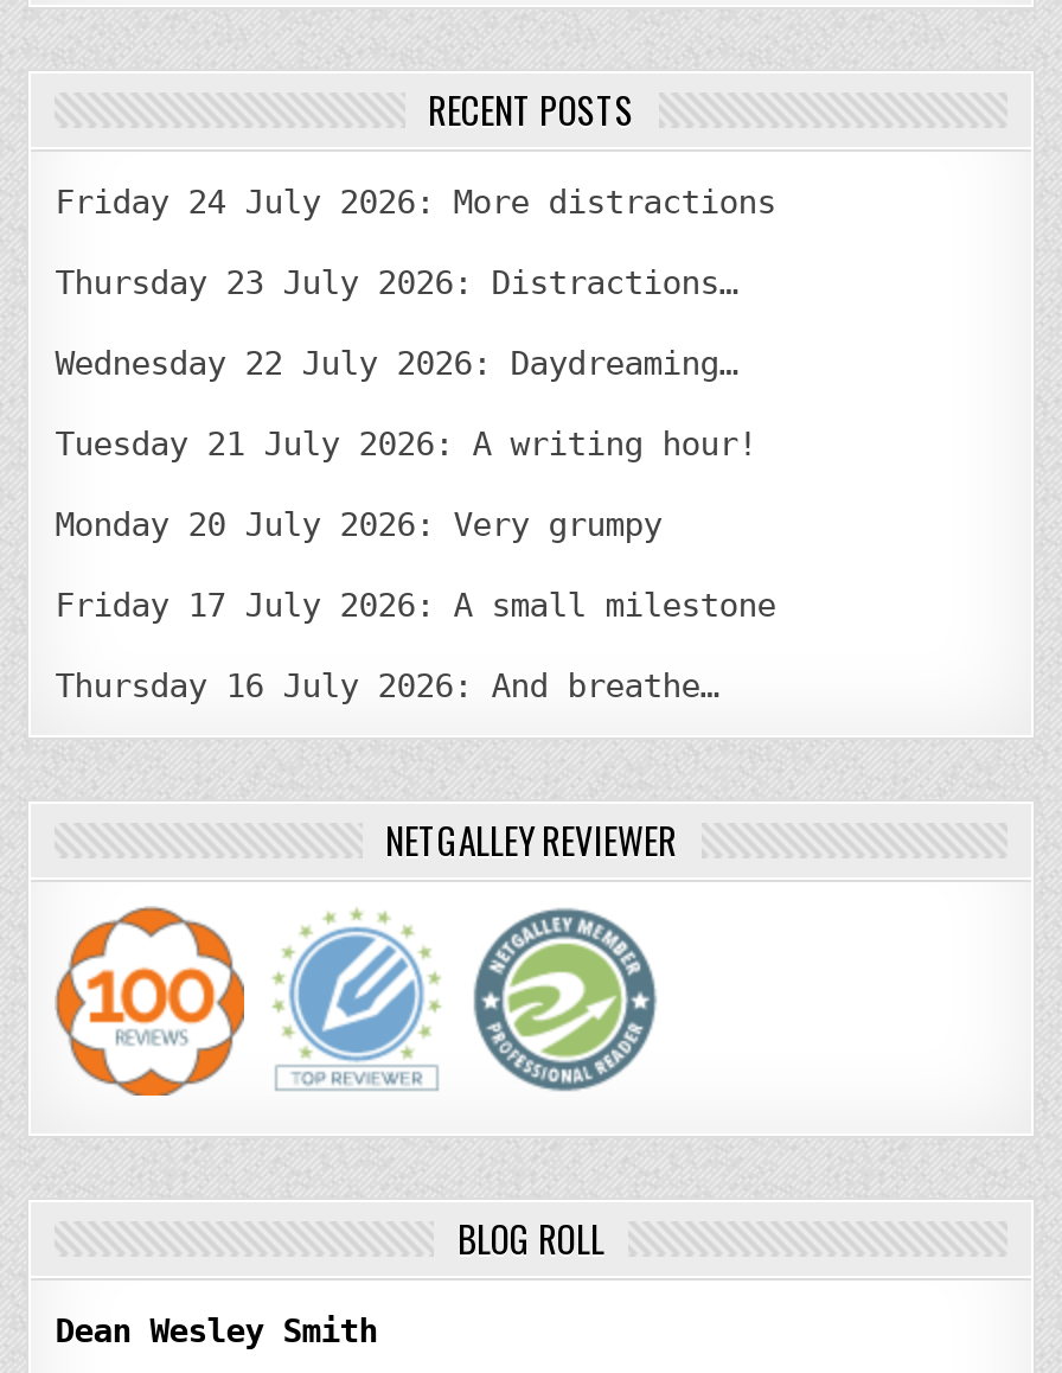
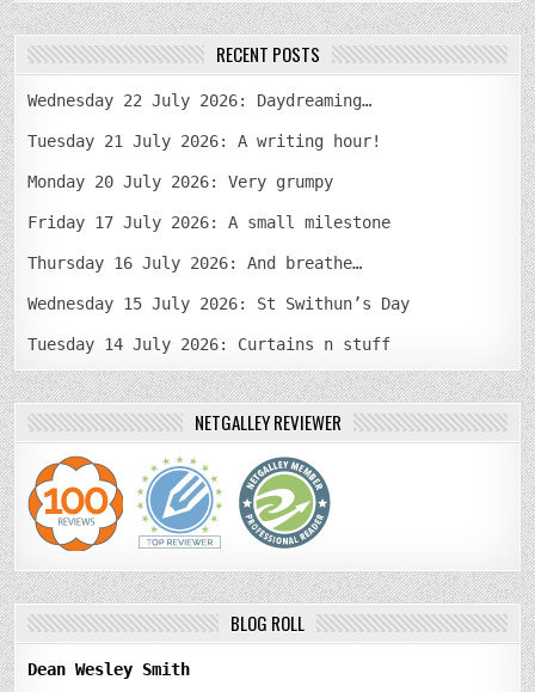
- Friday 24 July 2026: More distractions
- Thursday 23 July 2026: Distractions…

moved up: Wednesday 22 July 2026: Daydreaming… | Tuesday 21 July 2026: A writing hour! | Monday 20 July 2026: Very grumpy | Friday 17 July 2026: A small milestone | Thursday 16 July 2026: And breathe…

+ Wednesday 15 July 2026: St Swithun’s Day
+ Tuesday 14 July 2026: Curtains n stuff
